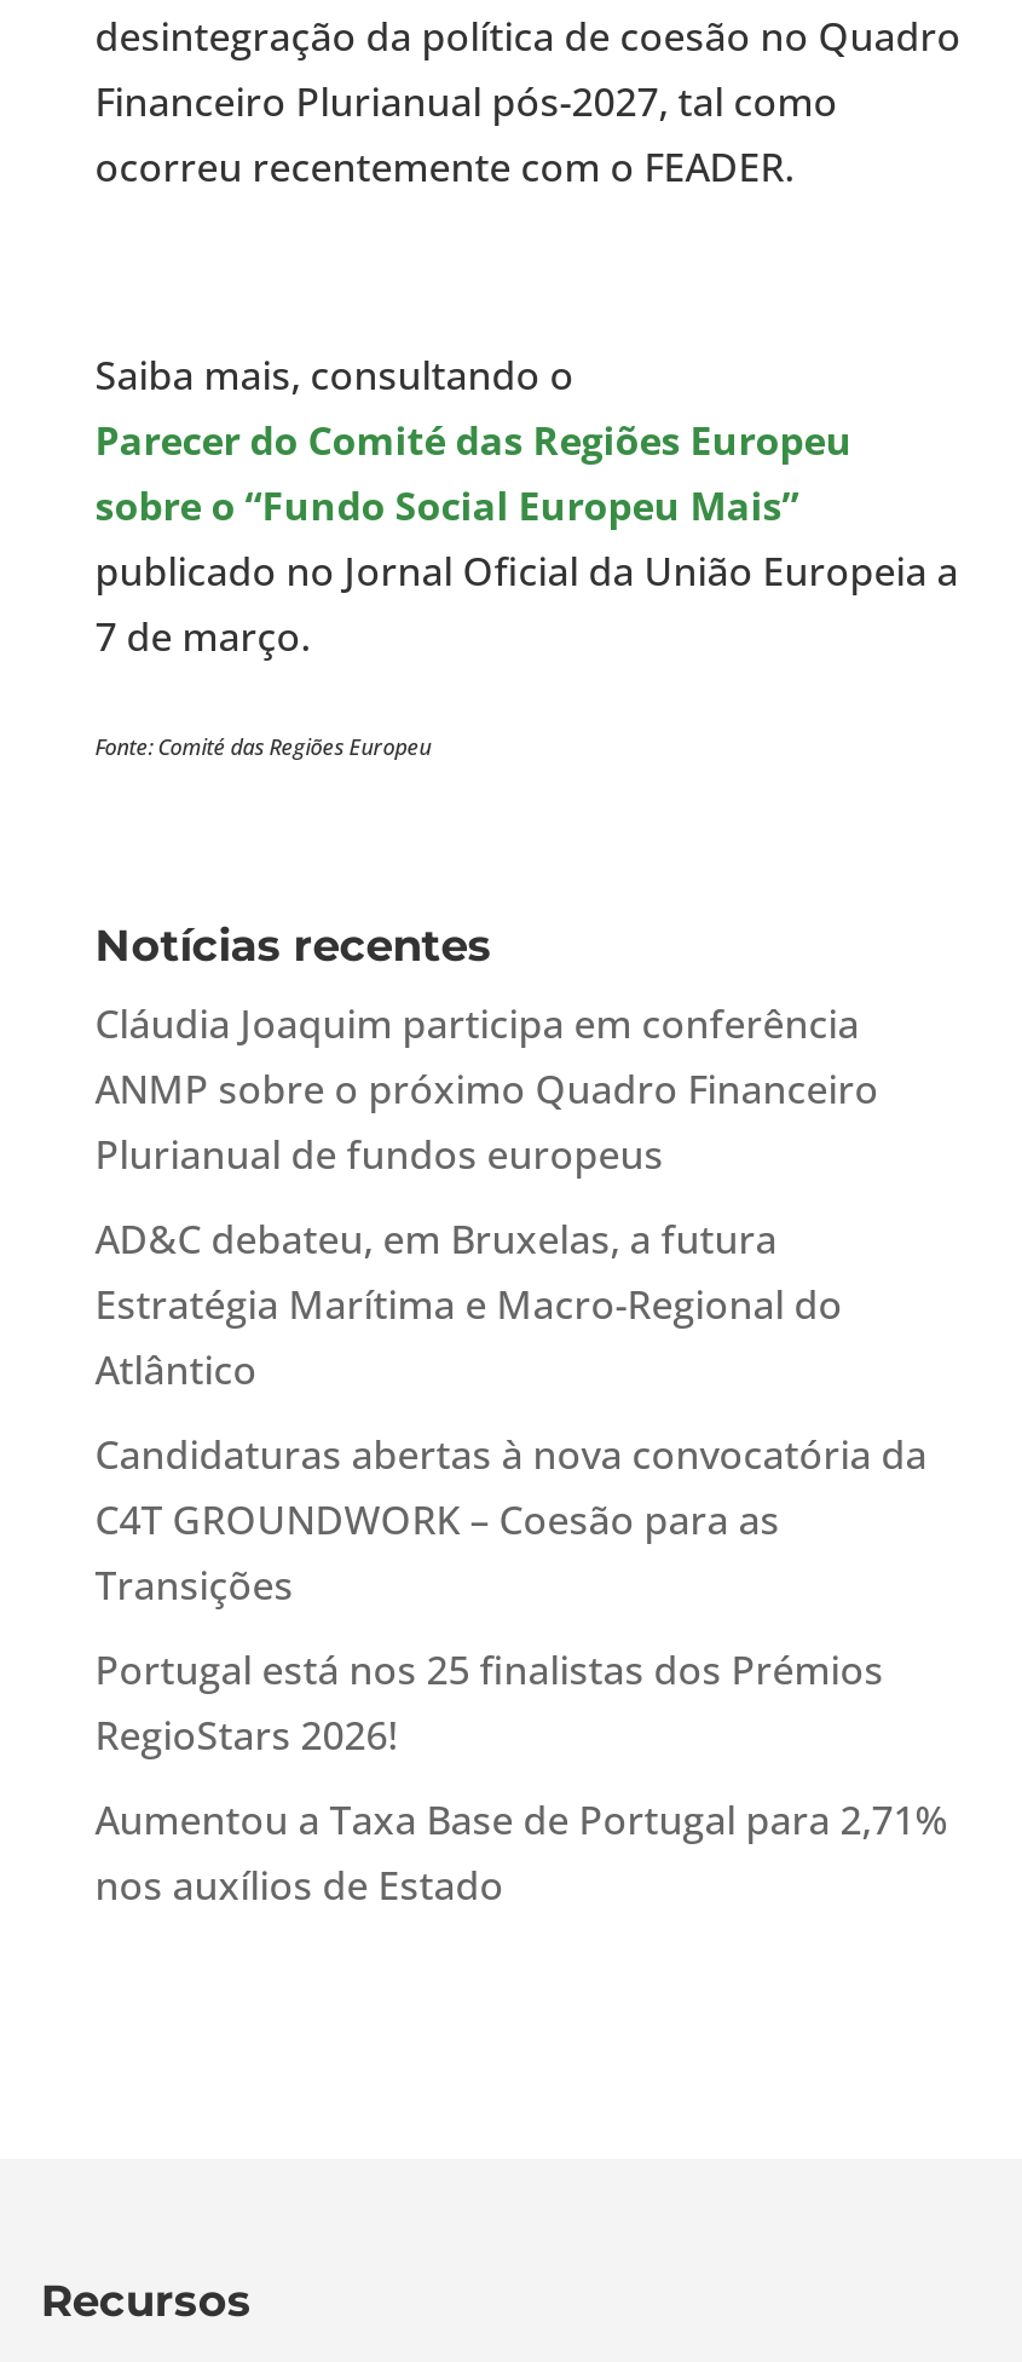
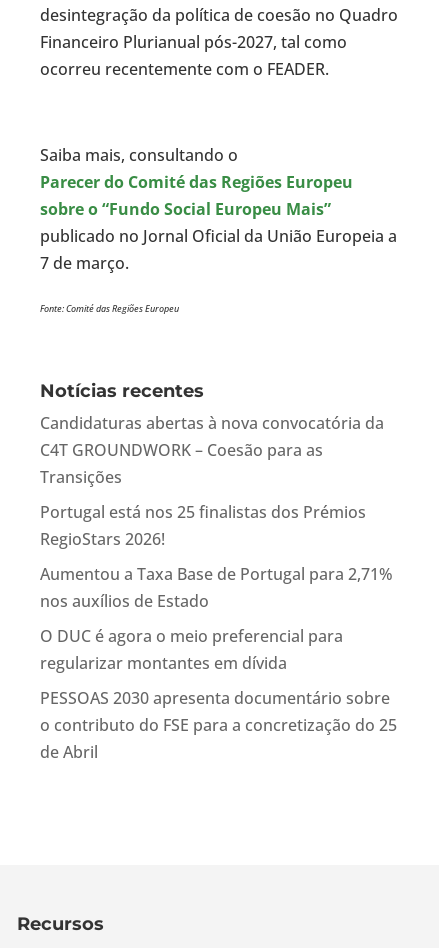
- Cláudia Joaquim participa em conferência
- ANMP sobre o próximo Quadro Financeiro
- Plurianual de fundos europeus
- AD&C debateu, em Bruxelas, a futura
- Estratégia Marítima e Macro-Regional do
- Atlântico

moved up: Candidaturas abertas à nova convocatória da | C4T GROUNDWORK – Coesão para as | Transições | Portugal está nos 25 finalistas dos Prémios | RegioStars 2026! | Aumentou a Taxa Base de Portugal para 2,71% | nos auxílios de Estado

+ O DUC é agora o meio preferencial para
+ regularizar montantes em dívida
+ PESSOAS 2030 apresenta documentário sobre
+ o contributo do FSE para a concretização do 25
+ de Abril
